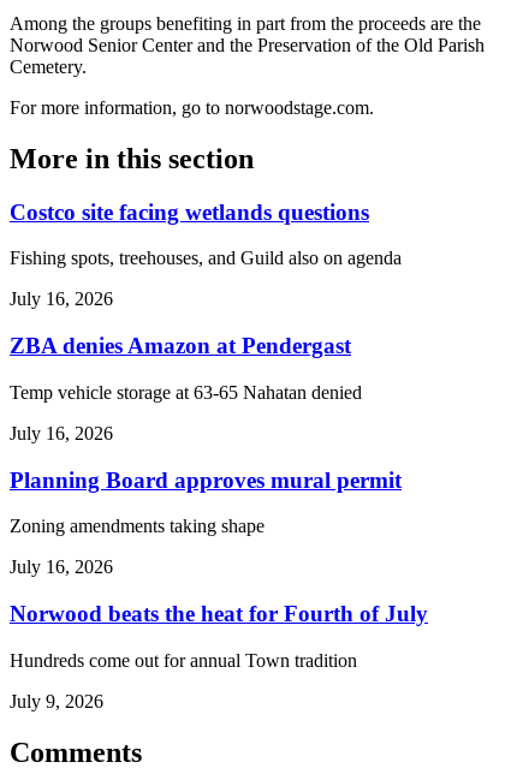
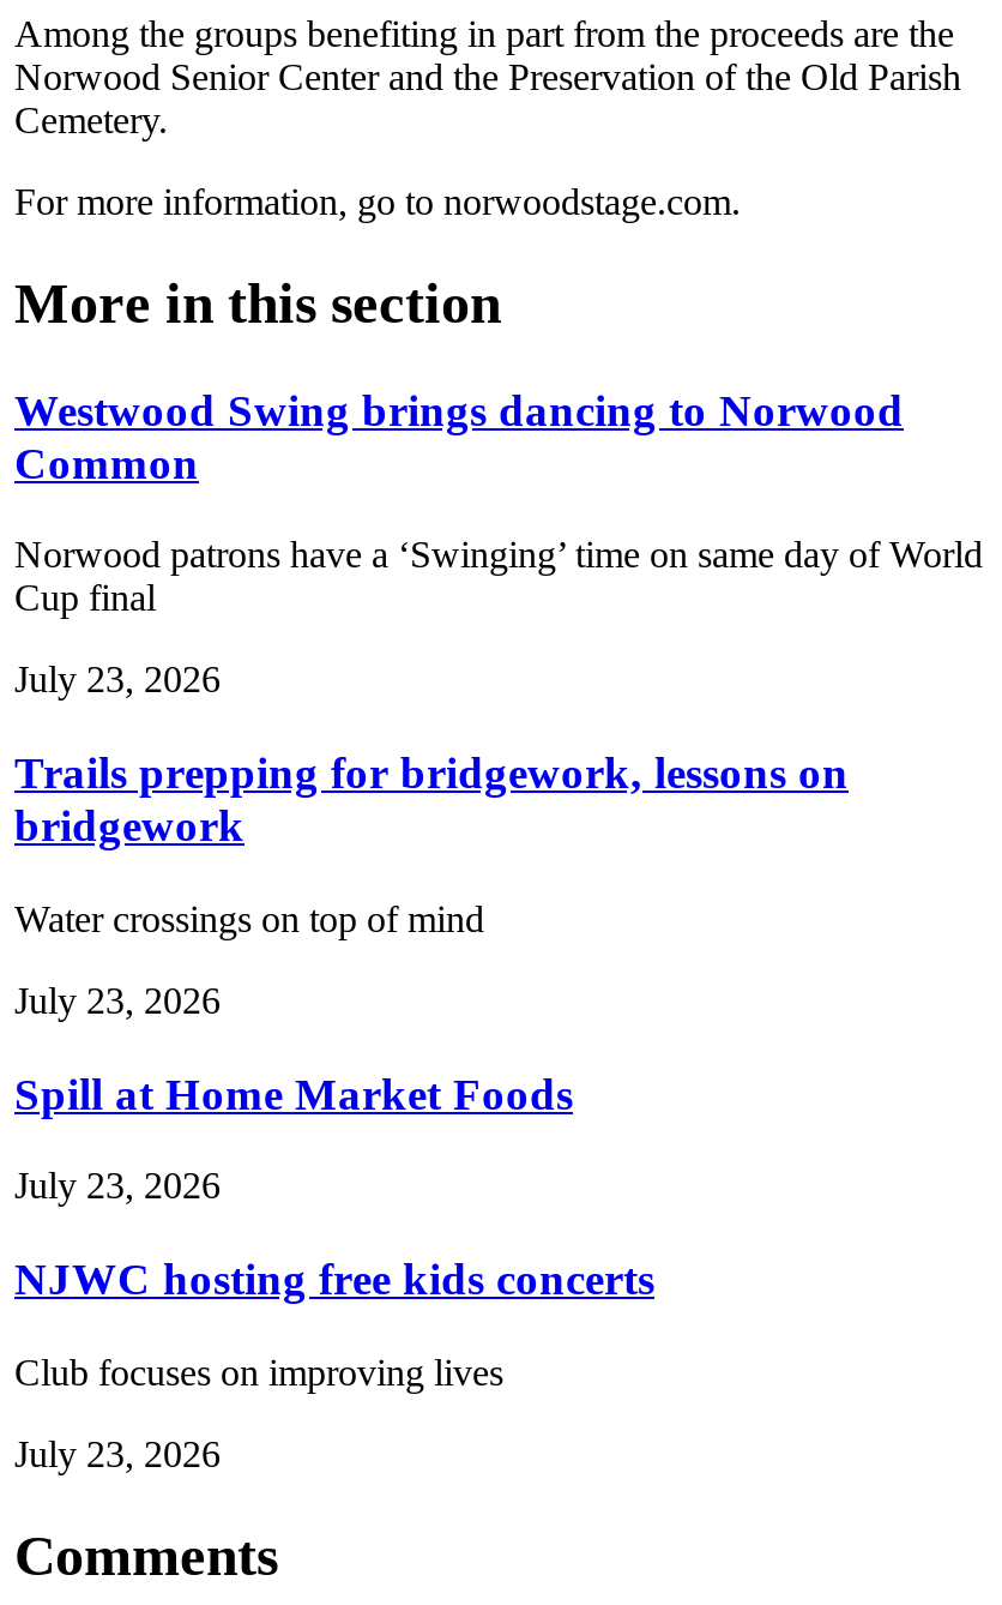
- Costco site facing wetlands questions
- Fishing spots, treehouses, and Guild also on agenda
- July 16, 2026
- ZBA denies Amazon at Pendergast
- Temp vehicle storage at 63-65 Nahatan denied
- July 16, 2026
- Planning Board approves mural permit
- Zoning amendments taking shape
- July 16, 2026
- Norwood beats the heat for Fourth of July
- Hundreds come out for annual Town tradition
- July 9, 2026
+ Westwood Swing brings dancing to Norwood
+ Common
+ Norwood patrons have a ‘Swinging’ time on same day of World
+ Cup final
+ July 23, 2026
+ Trails prepping for bridgework, lessons on
+ bridgework
+ Water crossings on top of mind
+ July 23, 2026
+ Spill at Home Market Foods
+ July 23, 2026
+ NJWC hosting free kids concerts
+ Club focuses on improving lives
+ July 23, 2026
